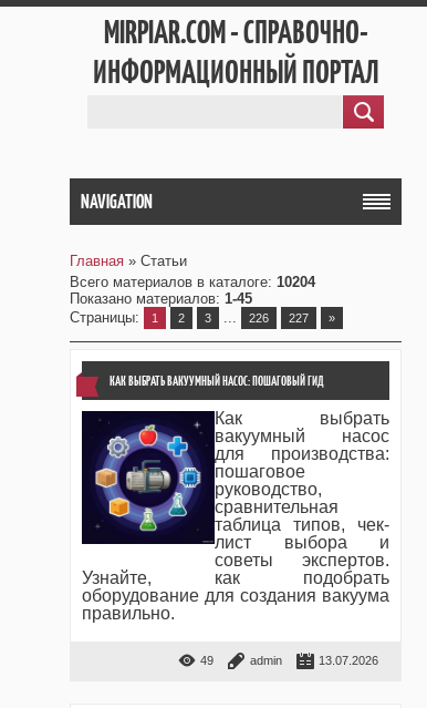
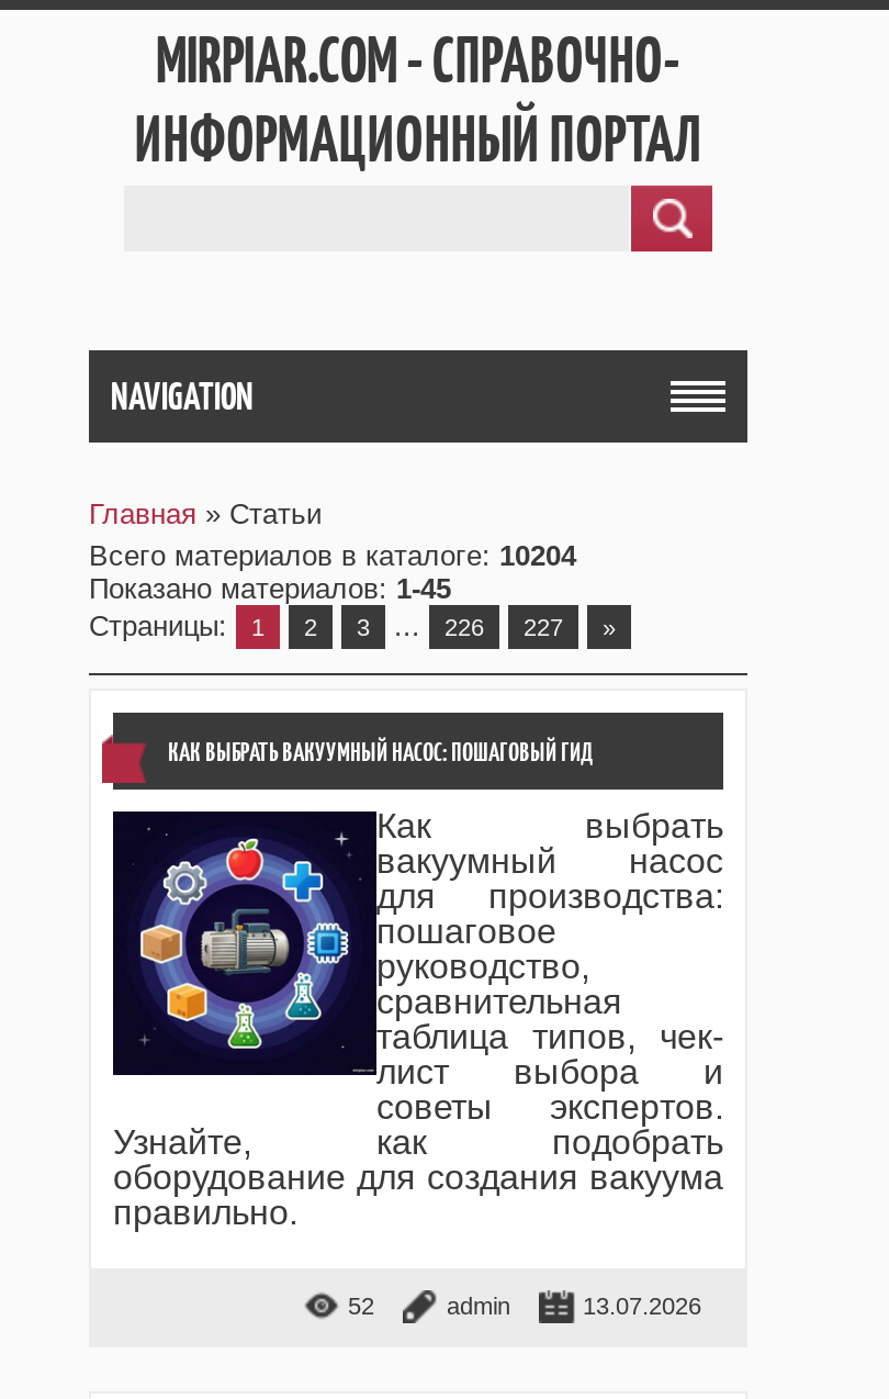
- 49
+ 52
